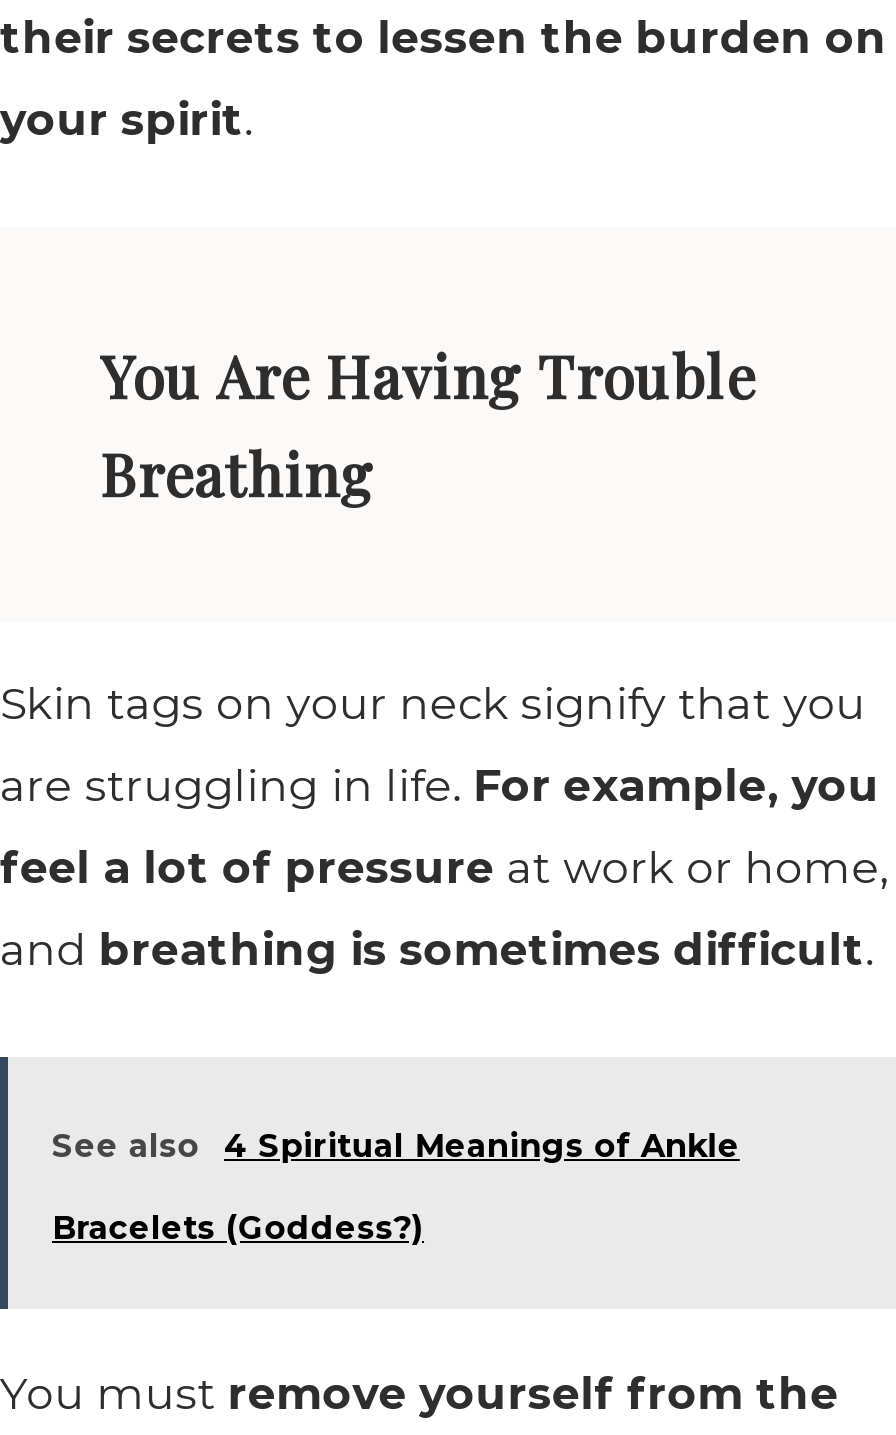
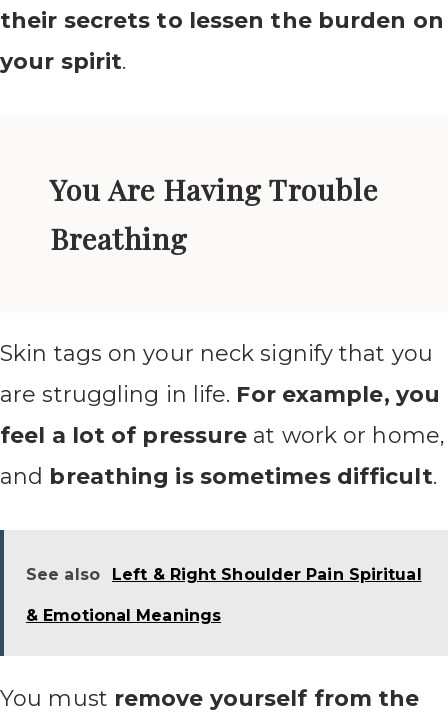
- 4 Spiritual Meanings of Ankle
+ Left & Right Shoulder Pain Spiritual

- Bracelets (Goddess?)
+ & Emotional Meanings
